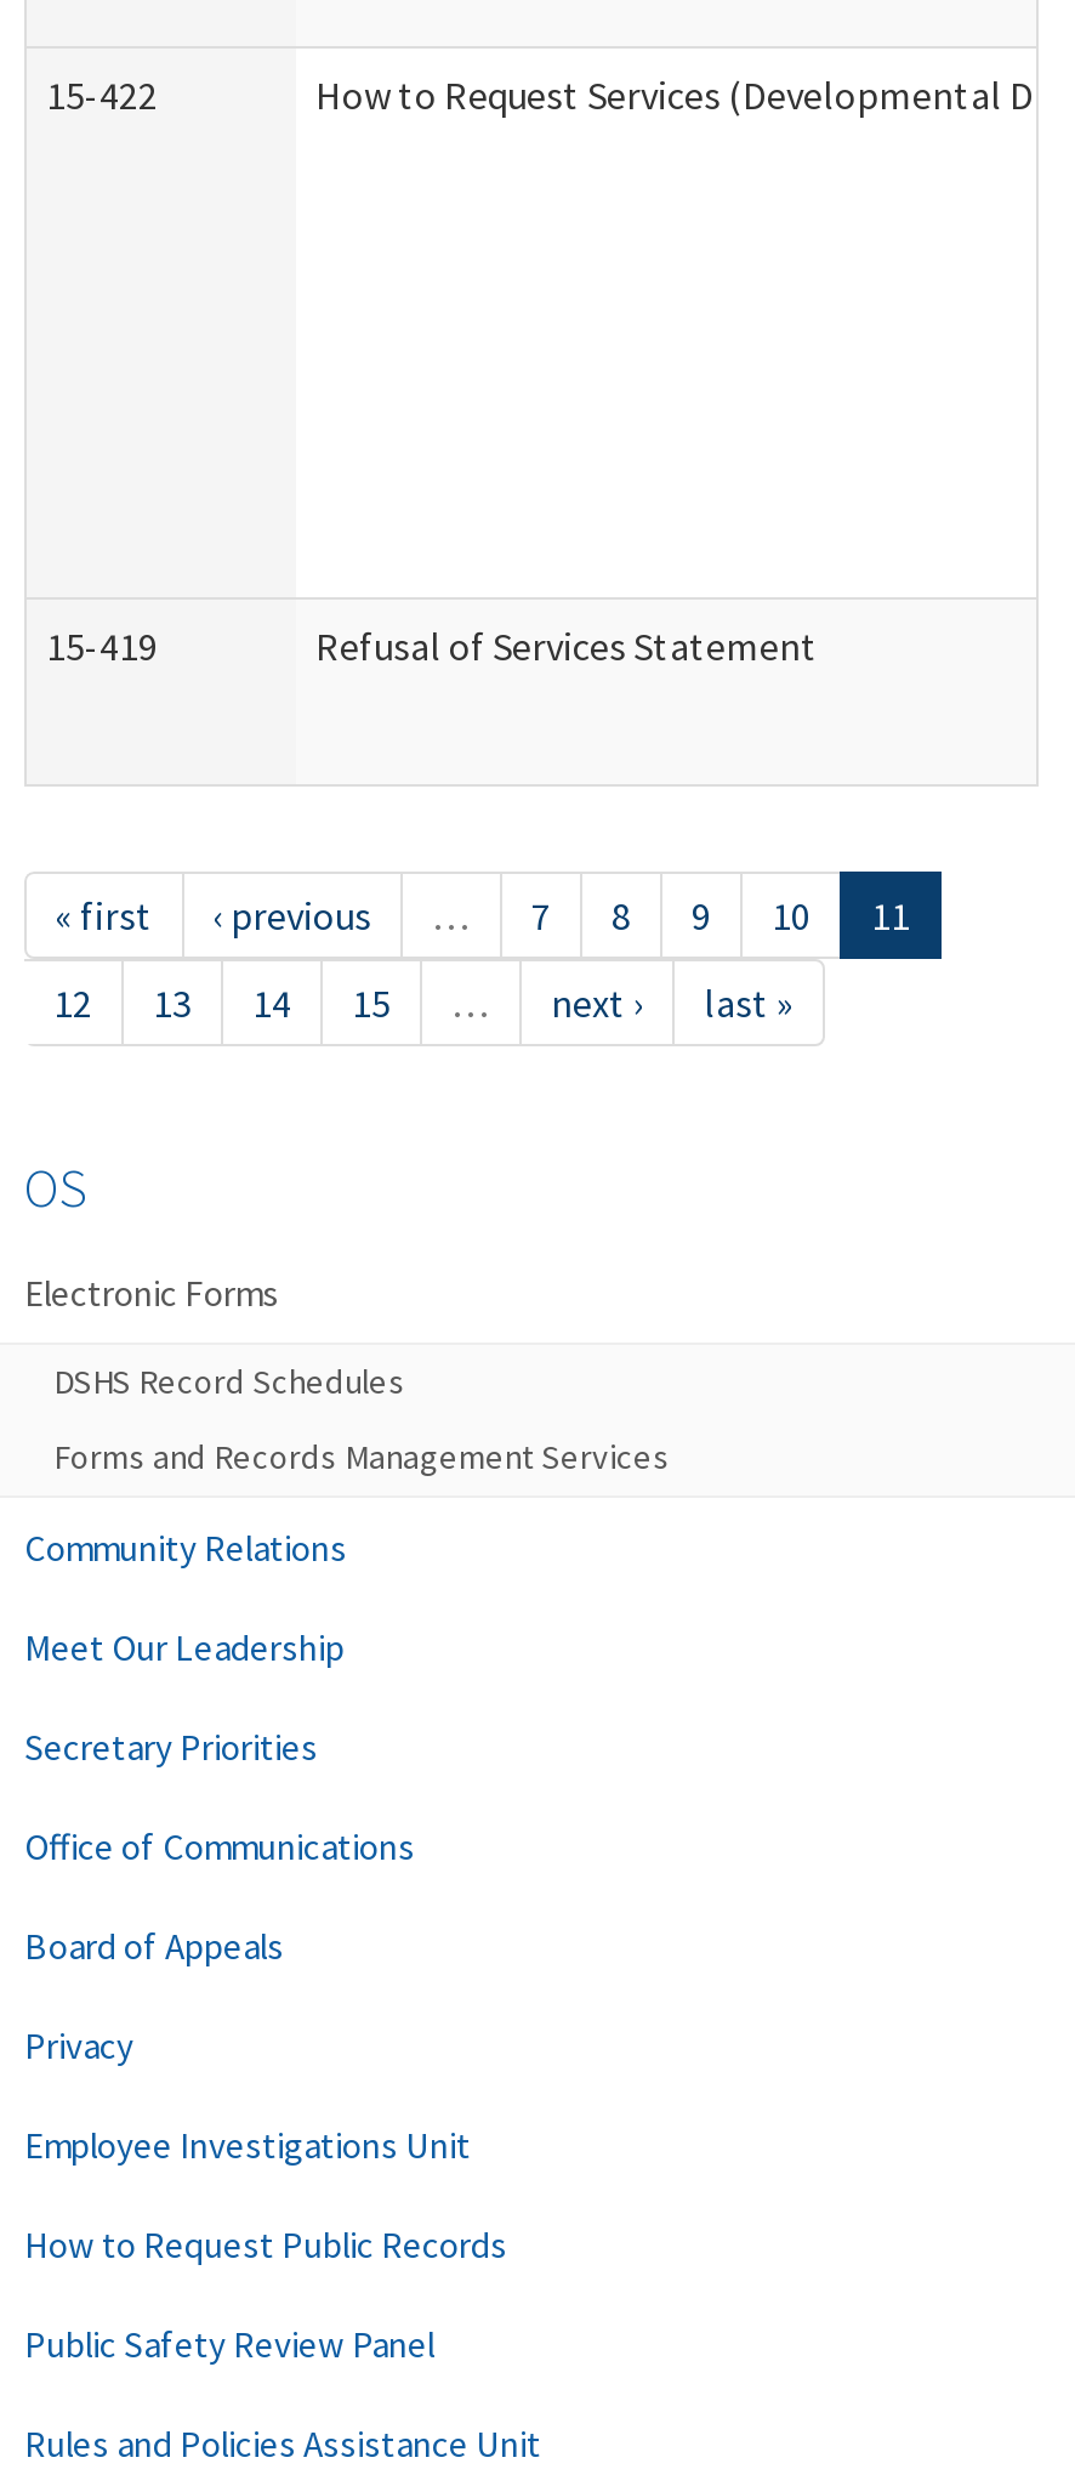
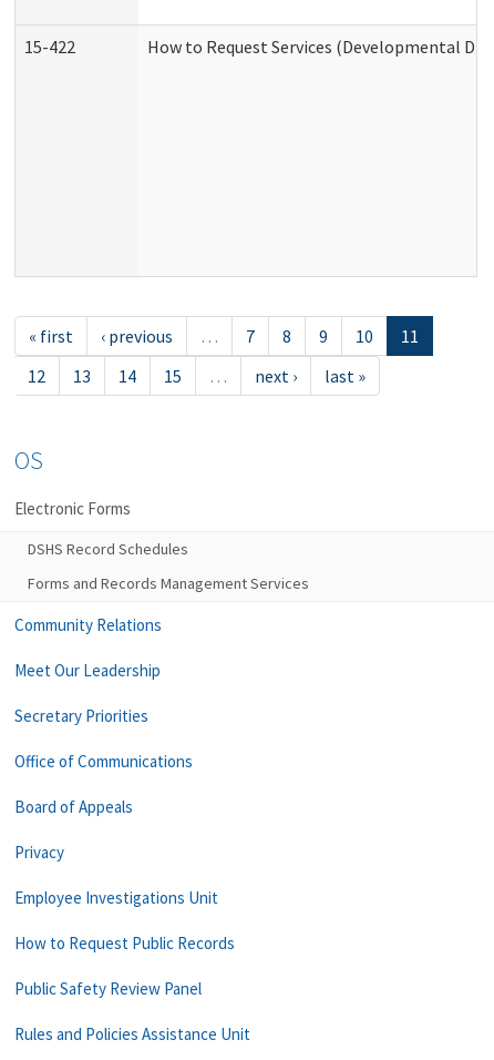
- 15-419
- Refusal of Services Statement
